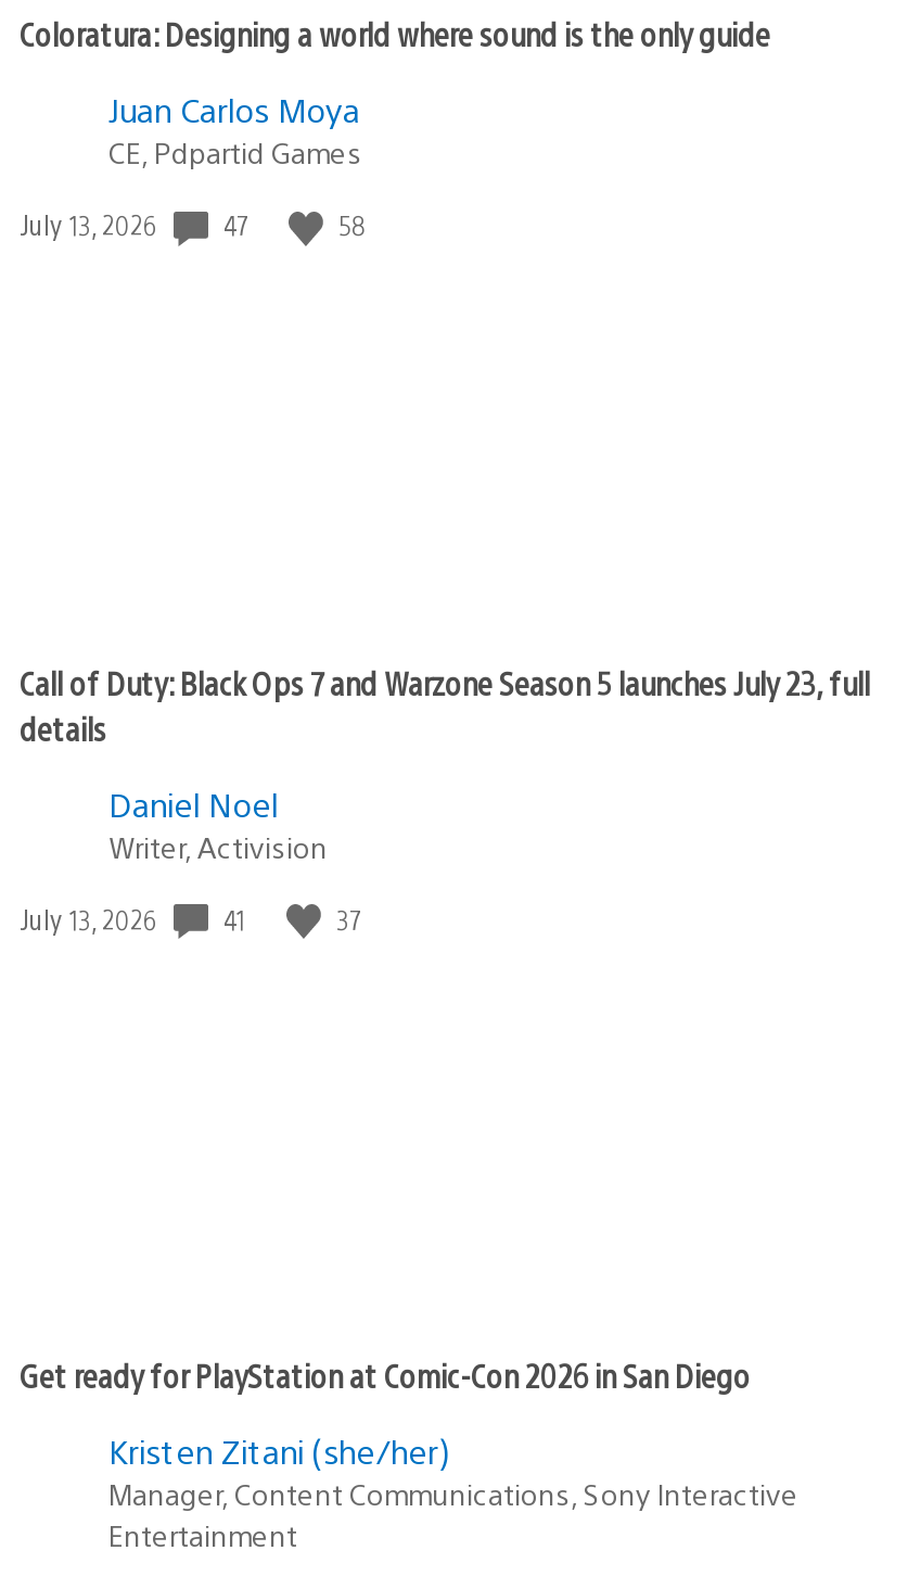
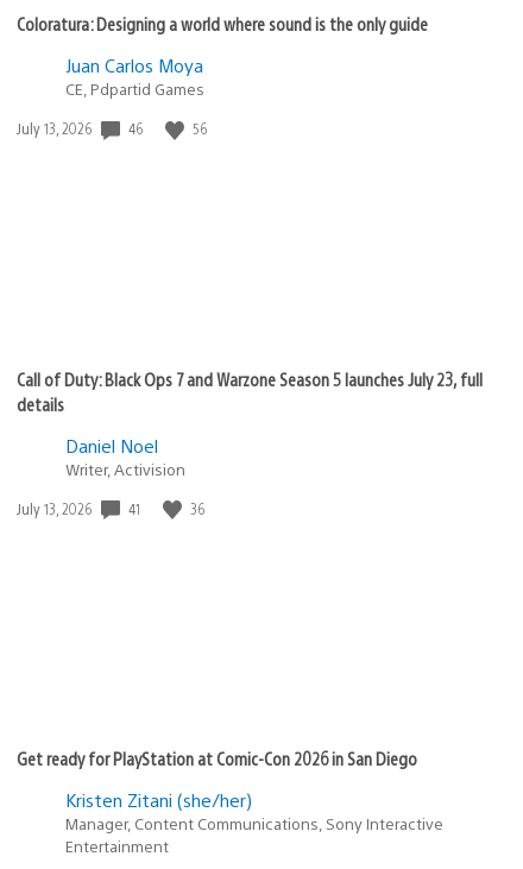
- 47
+ 46

- 58
+ 56

- 37
+ 36
